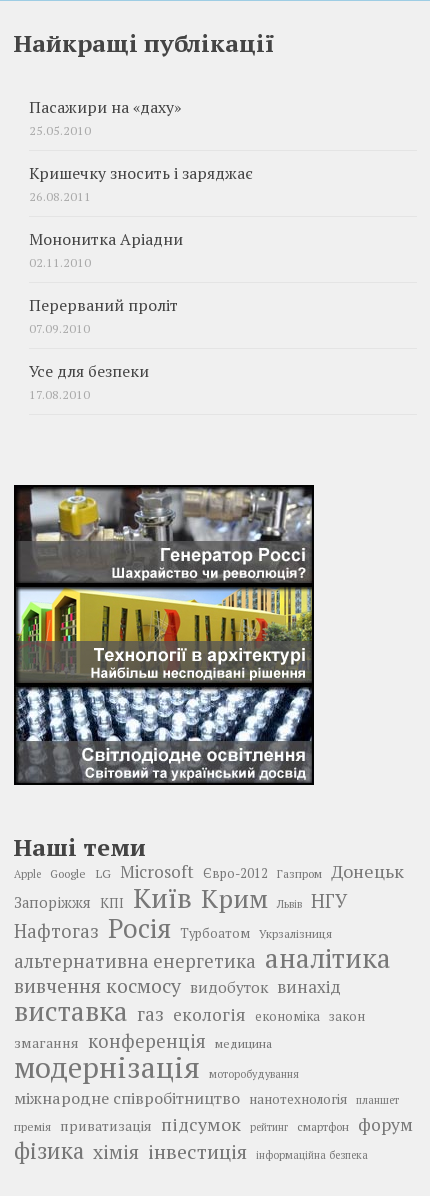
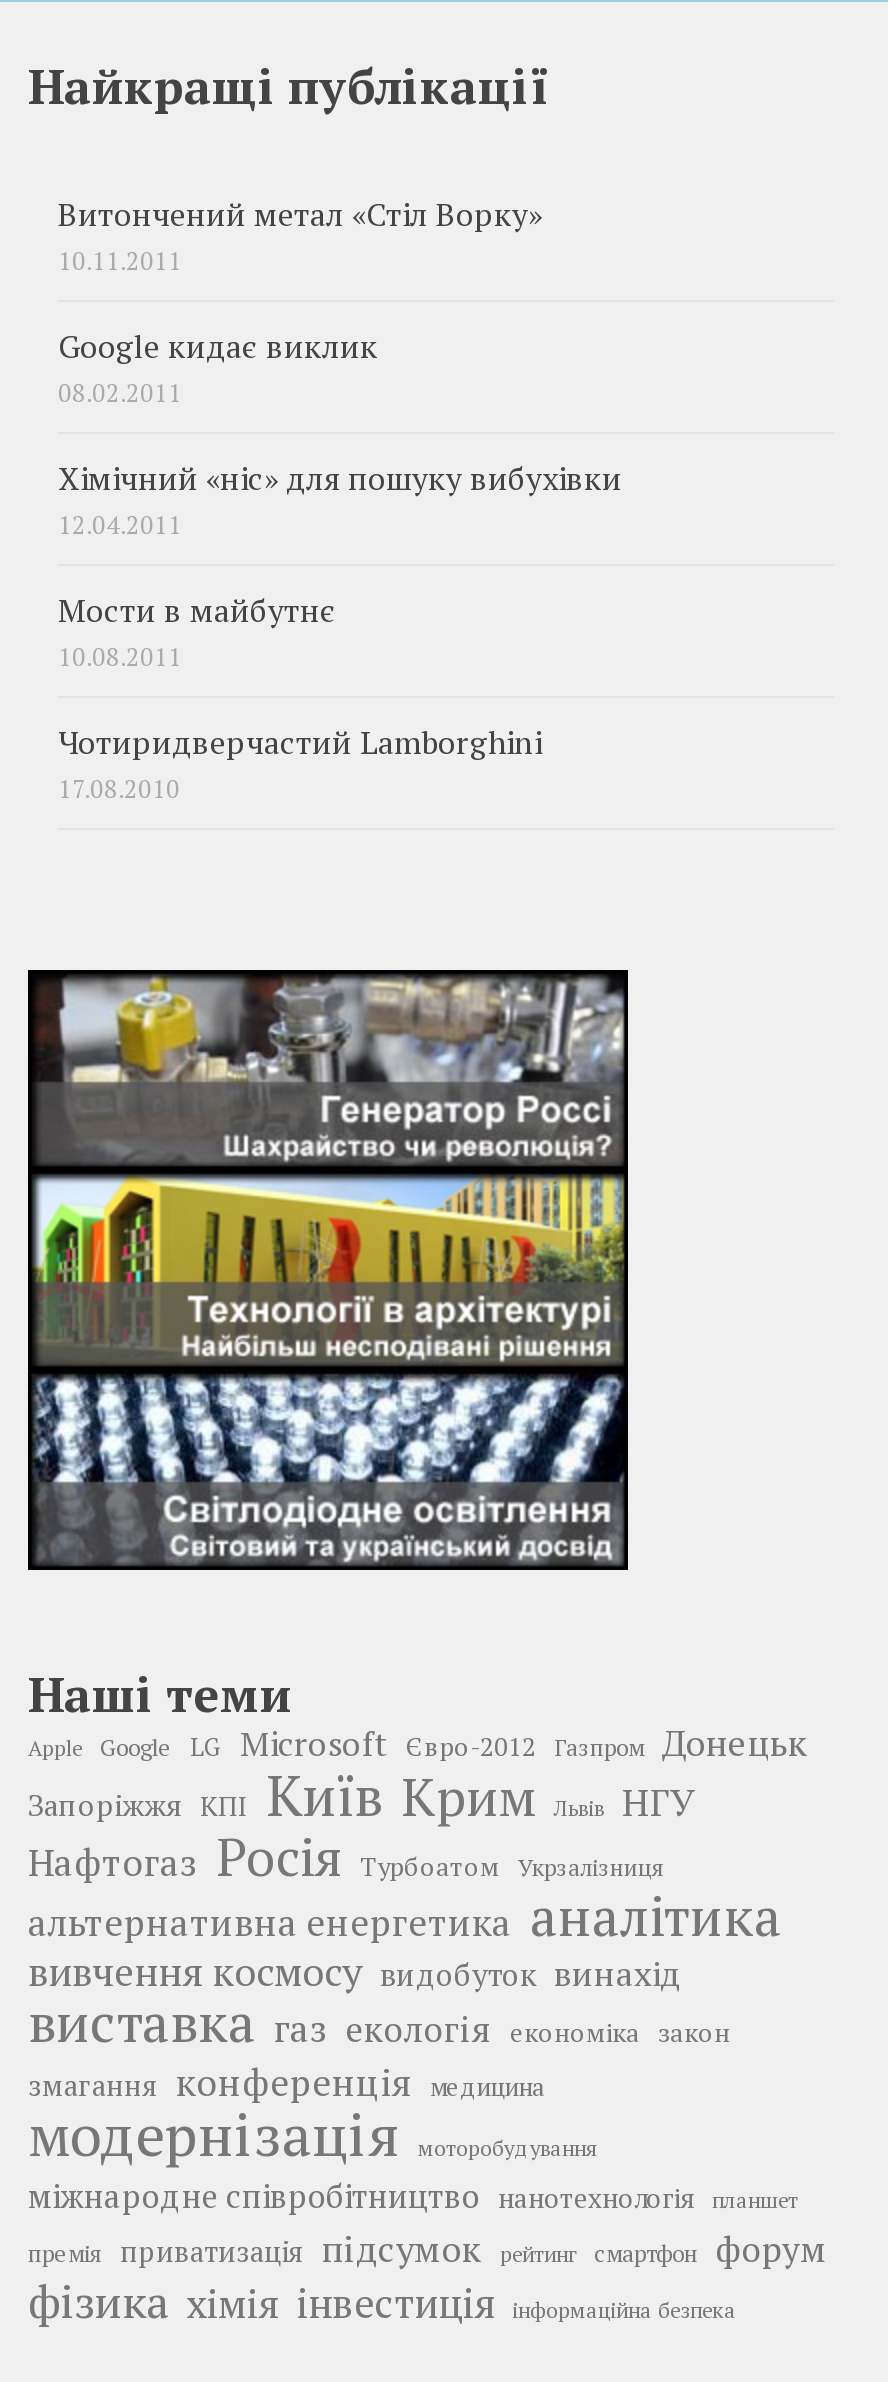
- Пасажири на «даху»
- 25.05.2010
+ Витончений метал «Стіл Ворку»
+ 10.11.2011

- Кришечку зносить і заряджає
- 26.08.2011
+ Google кидає виклик
+ 08.02.2011

- Мононитка Аріадни
- 02.11.2010
+ Хімічний «ніс» для пошуку вибухівки
+ 12.04.2011

- Перерваний проліт
- 07.09.2010
+ Мости в майбутнє
+ 10.08.2011

- Усе для безпеки
+ Чотиридверчастий Lamborghini
